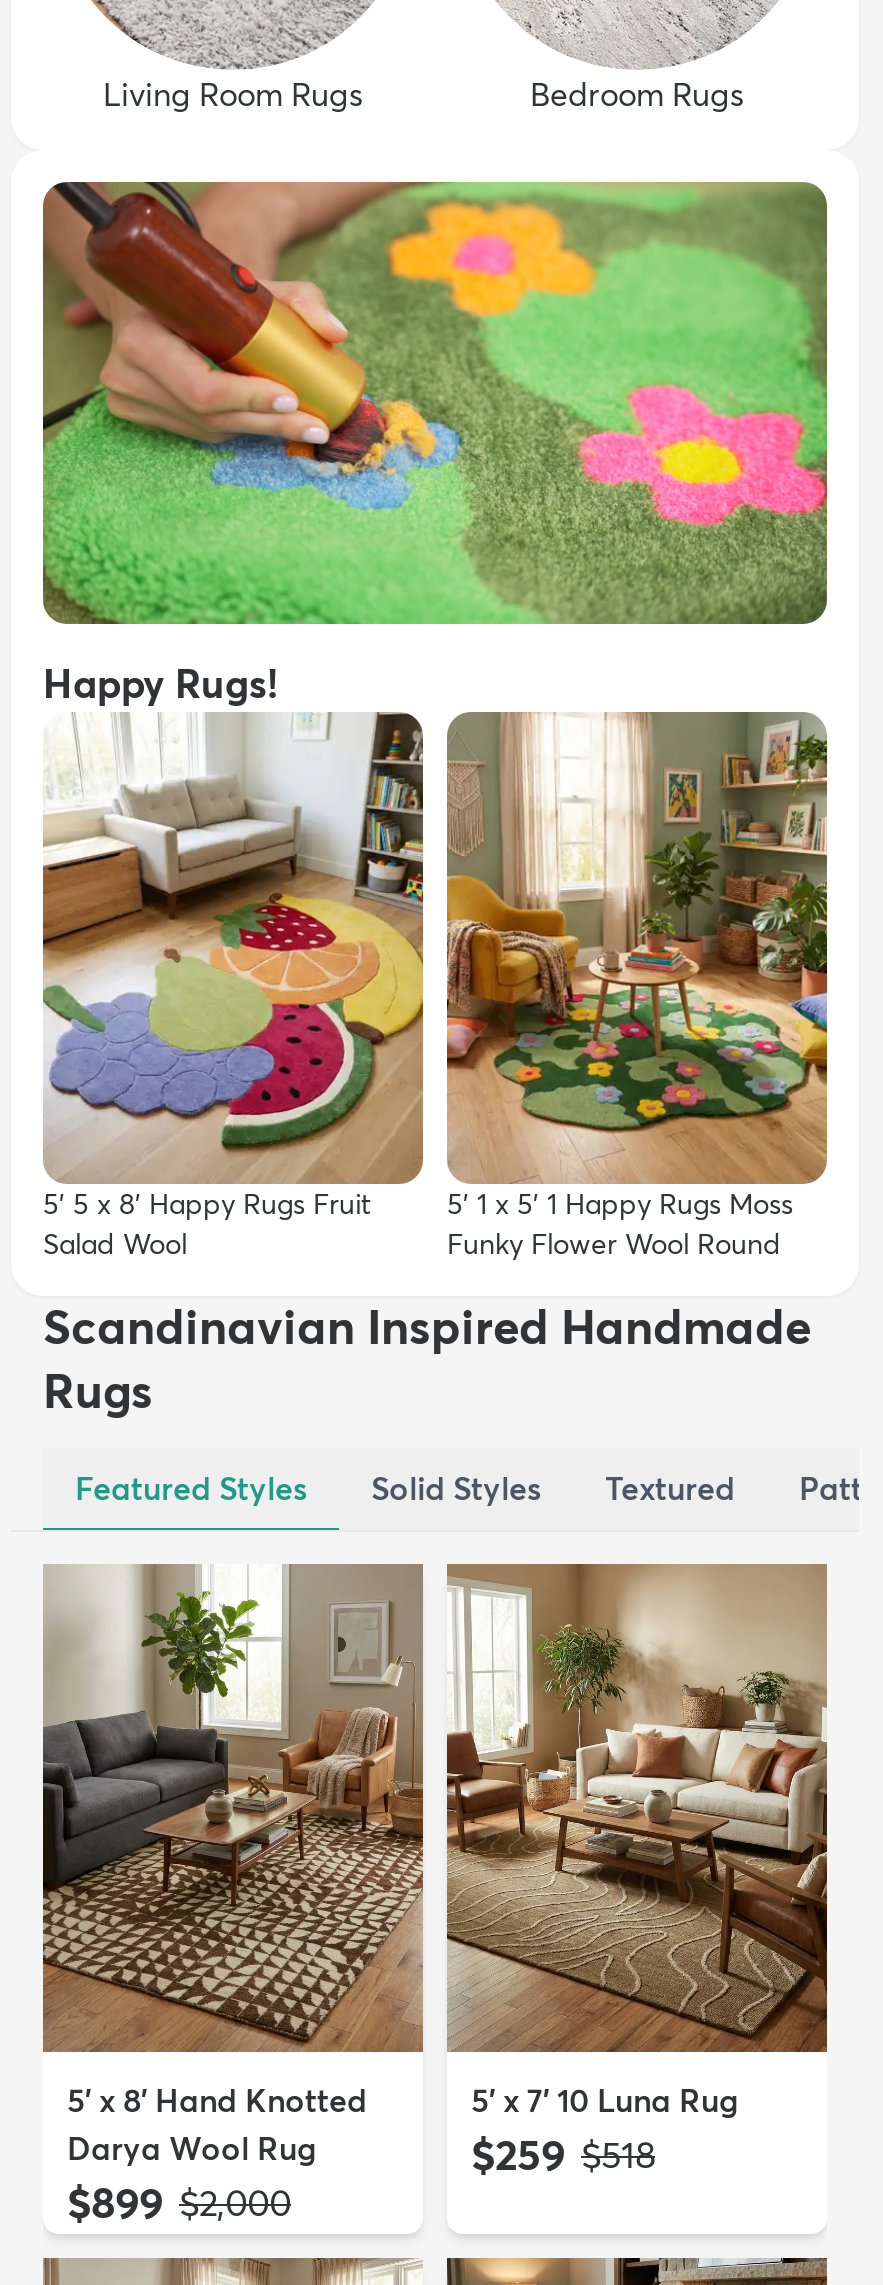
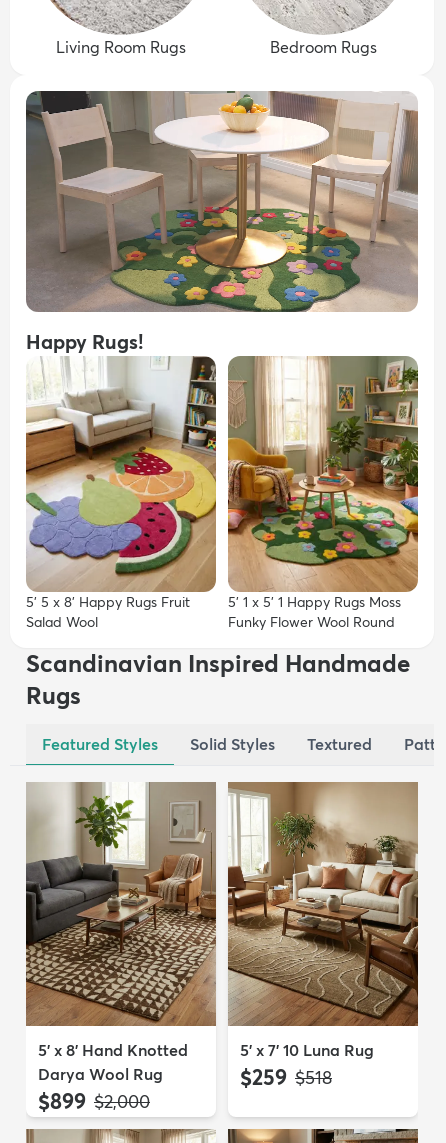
- [image]
+ [image]
